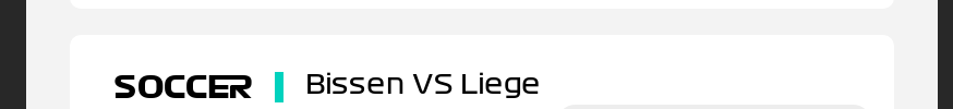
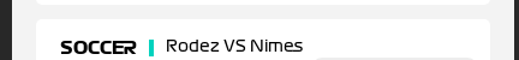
- Bissen VS Liege
+ Rodez VS Nimes
